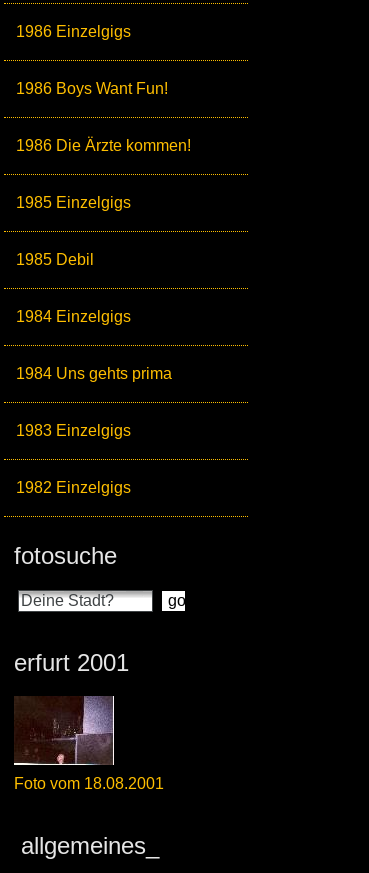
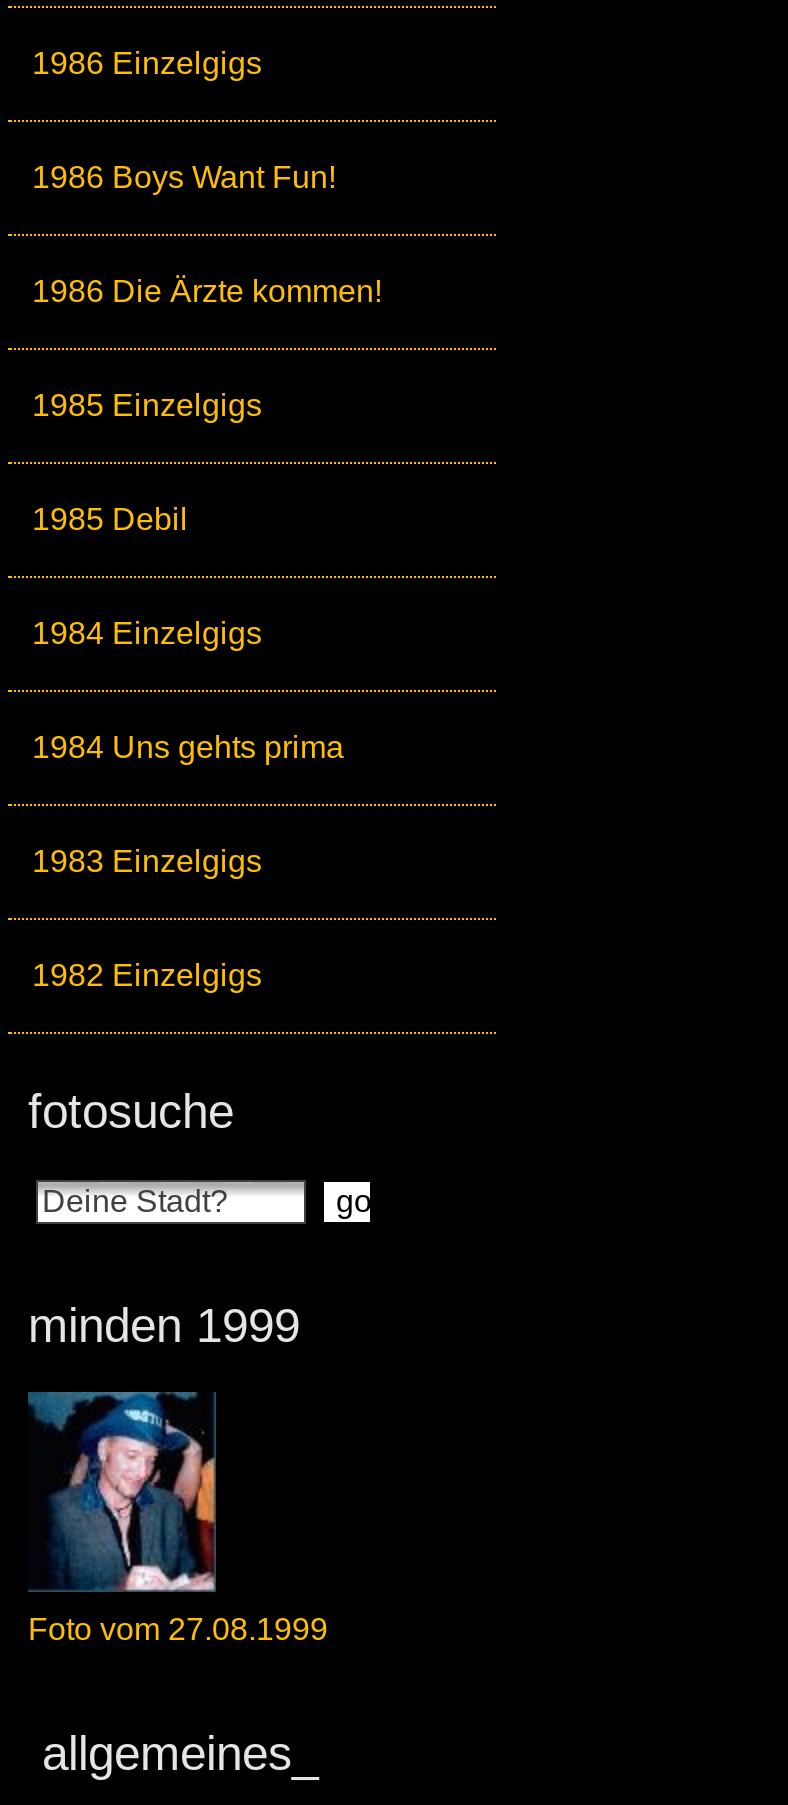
- erfurt 2001
+ minden 1999

- [image]
- Foto vom 18.08.2001
+ [image]
+ Foto vom 27.08.1999
